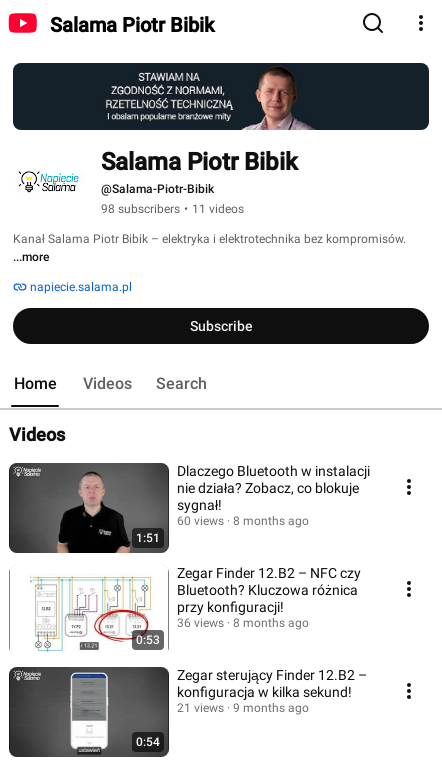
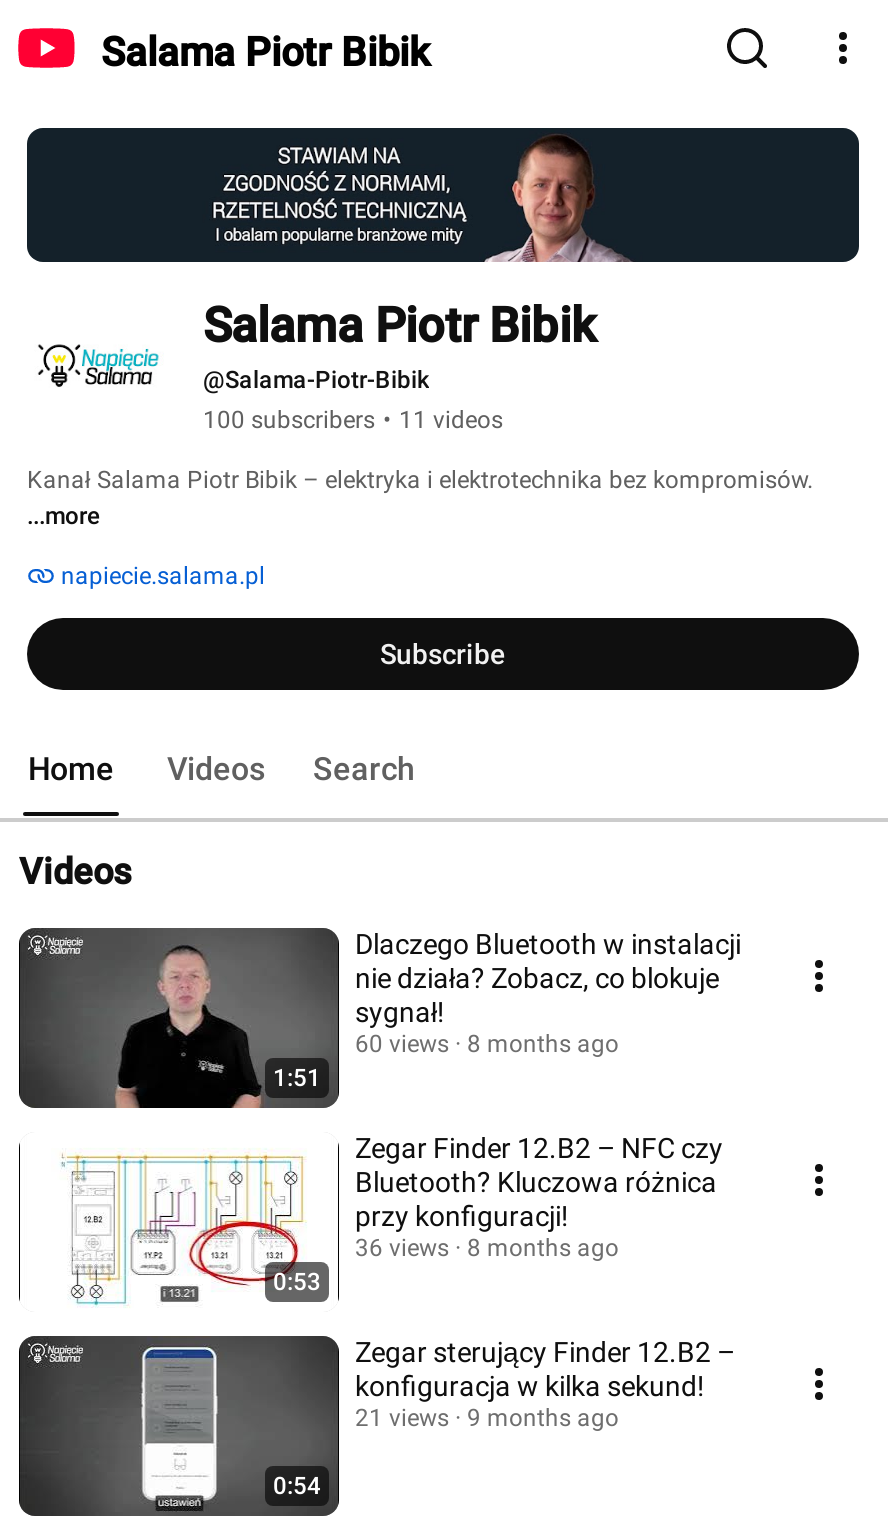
- 98 subscribers • 11 videos
+ 100 subscribers • 11 videos
